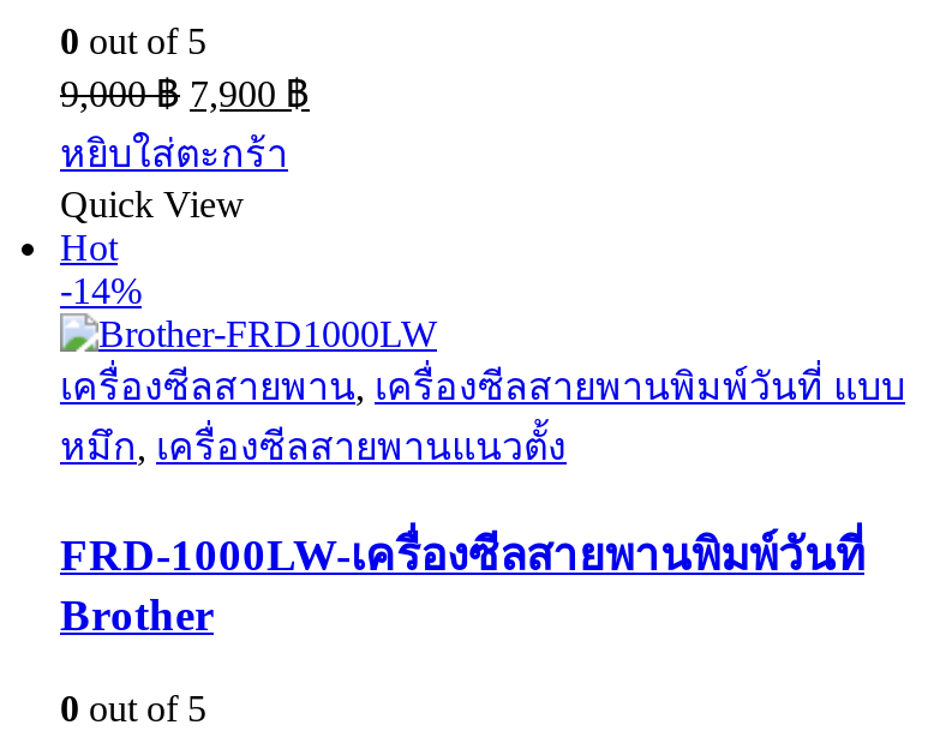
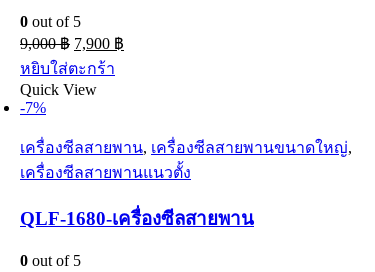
- Hot
- -14%
+ -7%

- เครื่องซีลสายพาน,เครื่องซีลสายพานพิมพ์วันที่ แบบ
+ เครื่องซีลสายพาน,เครื่องซีลสายพานขนาดใหญ่,

- หมึก,เครื่องซีลสายพานแนวตั้ง
+ เครื่องซีลสายพานแนวตั้ง

- FRD-1000LW-เครื่องซีลสายพานพิมพ์วันที่
- Brother
+ QLF-1680-เครื่องซีลสายพาน
